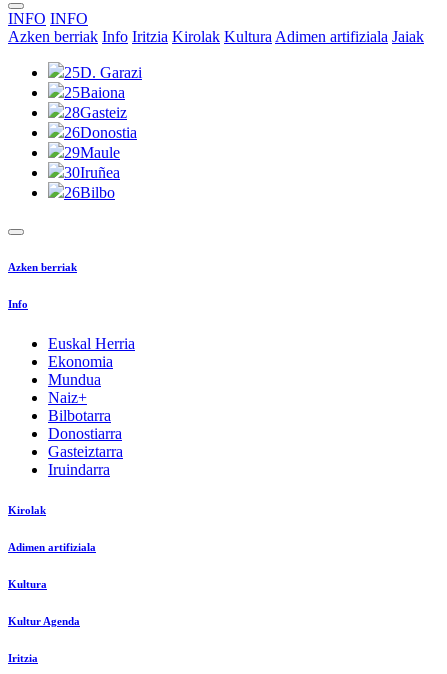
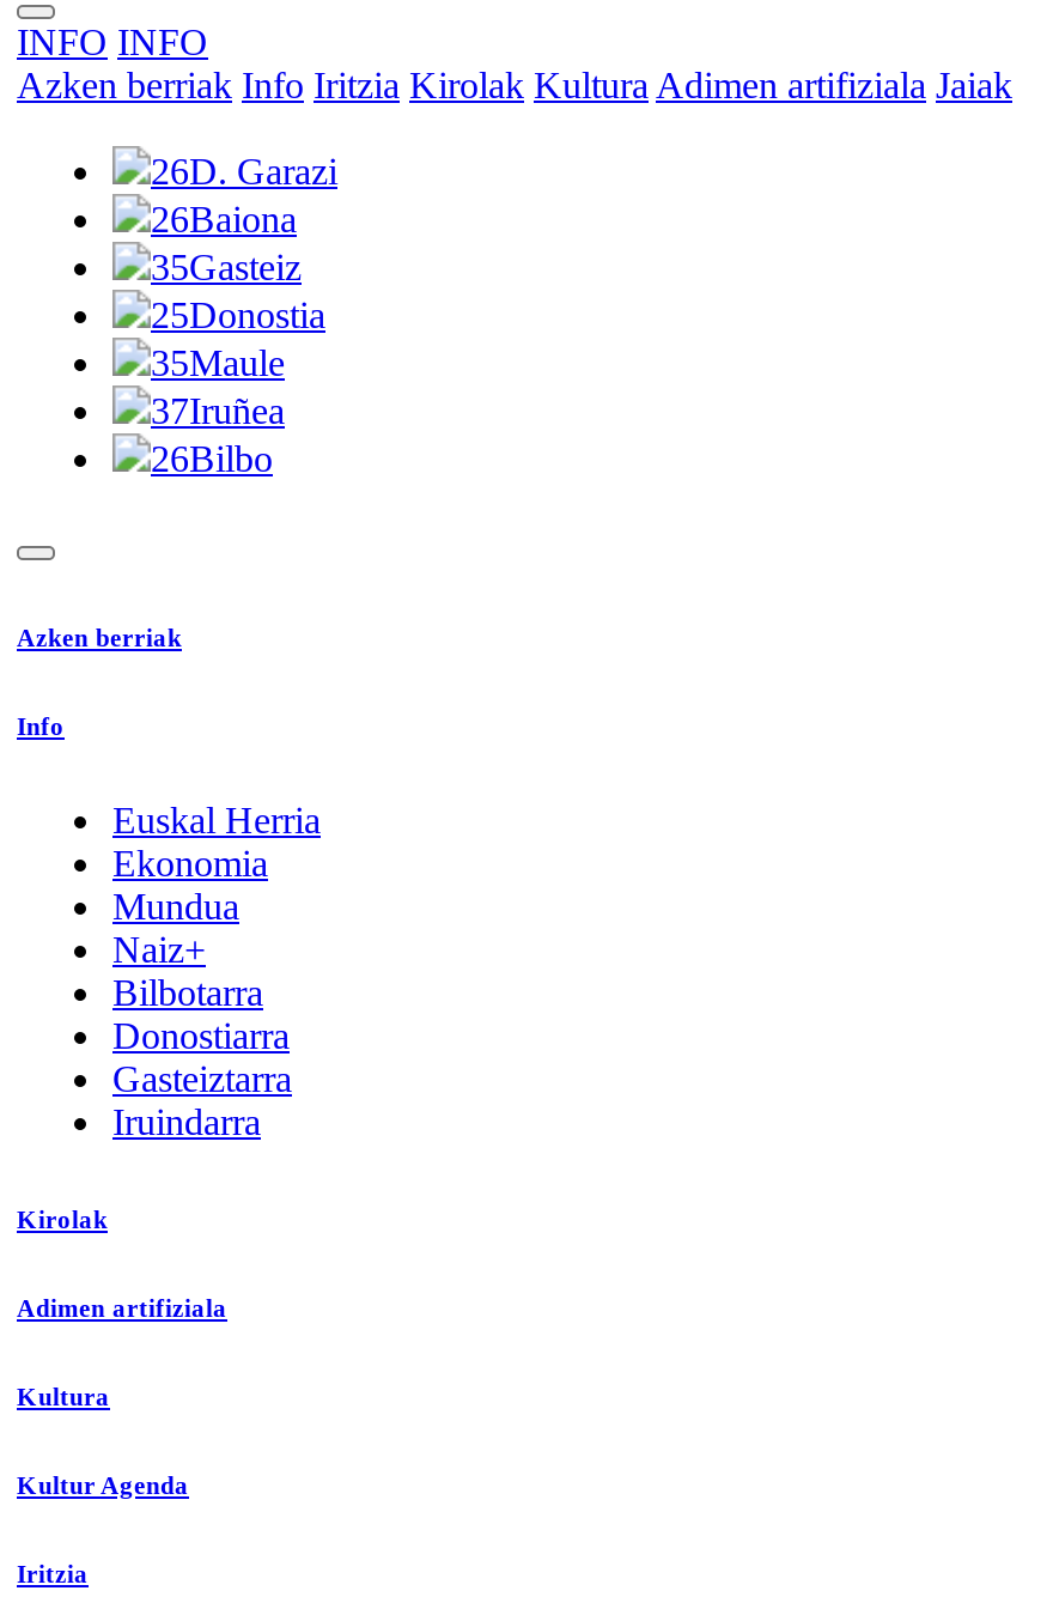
- 25D. Garazi
+ 26D. Garazi

- 25Baiona
+ 26Baiona

- 28Gasteiz
+ 35Gasteiz

- 26Donostia
+ 25Donostia

- 29Maule
+ 35Maule

- 30Iruñea
+ 37Iruñea
